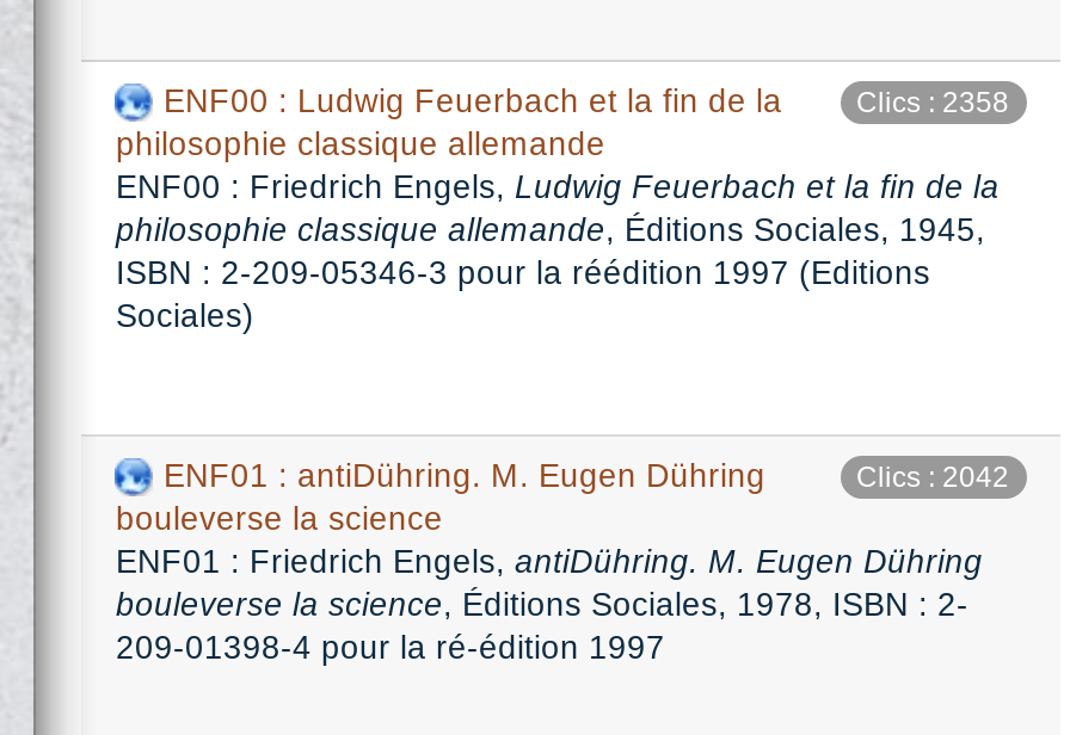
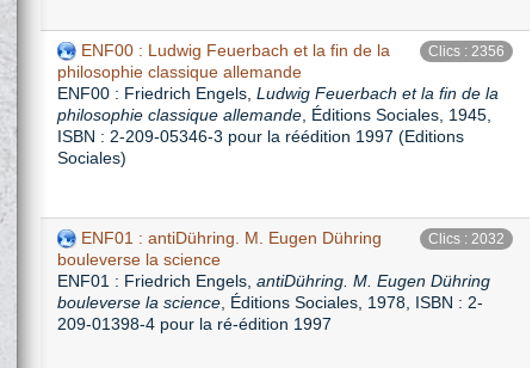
- Clics : 2358
+ Clics : 2356

- Clics : 2042
+ Clics : 2032
